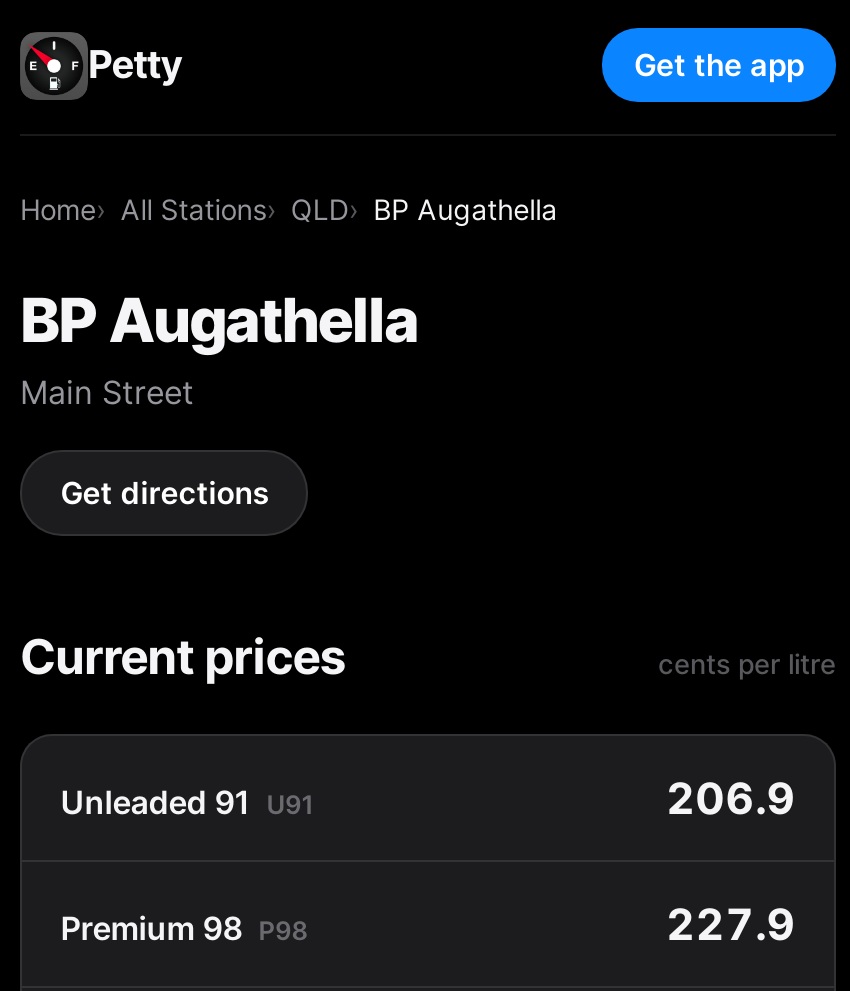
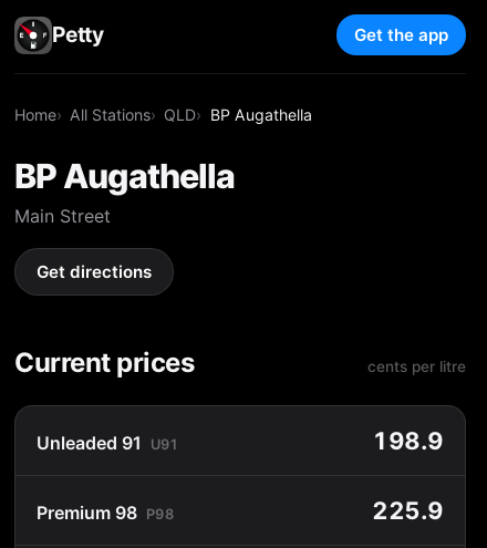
- 206.9
+ 198.9

- 227.9
+ 225.9
